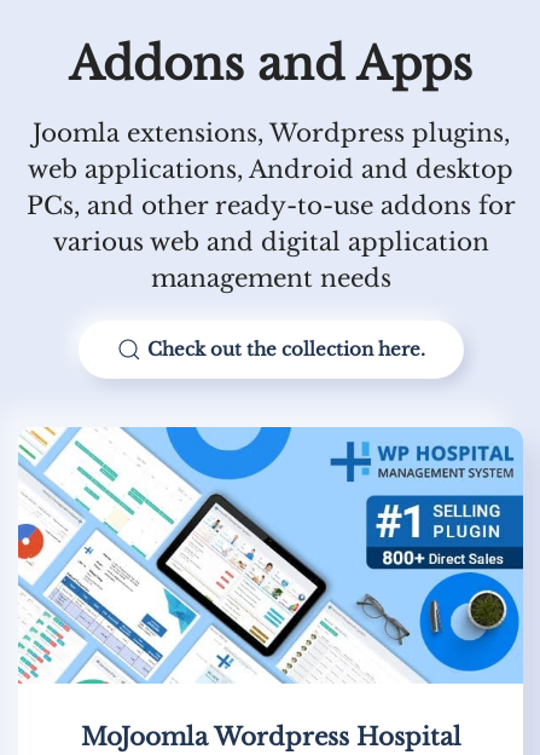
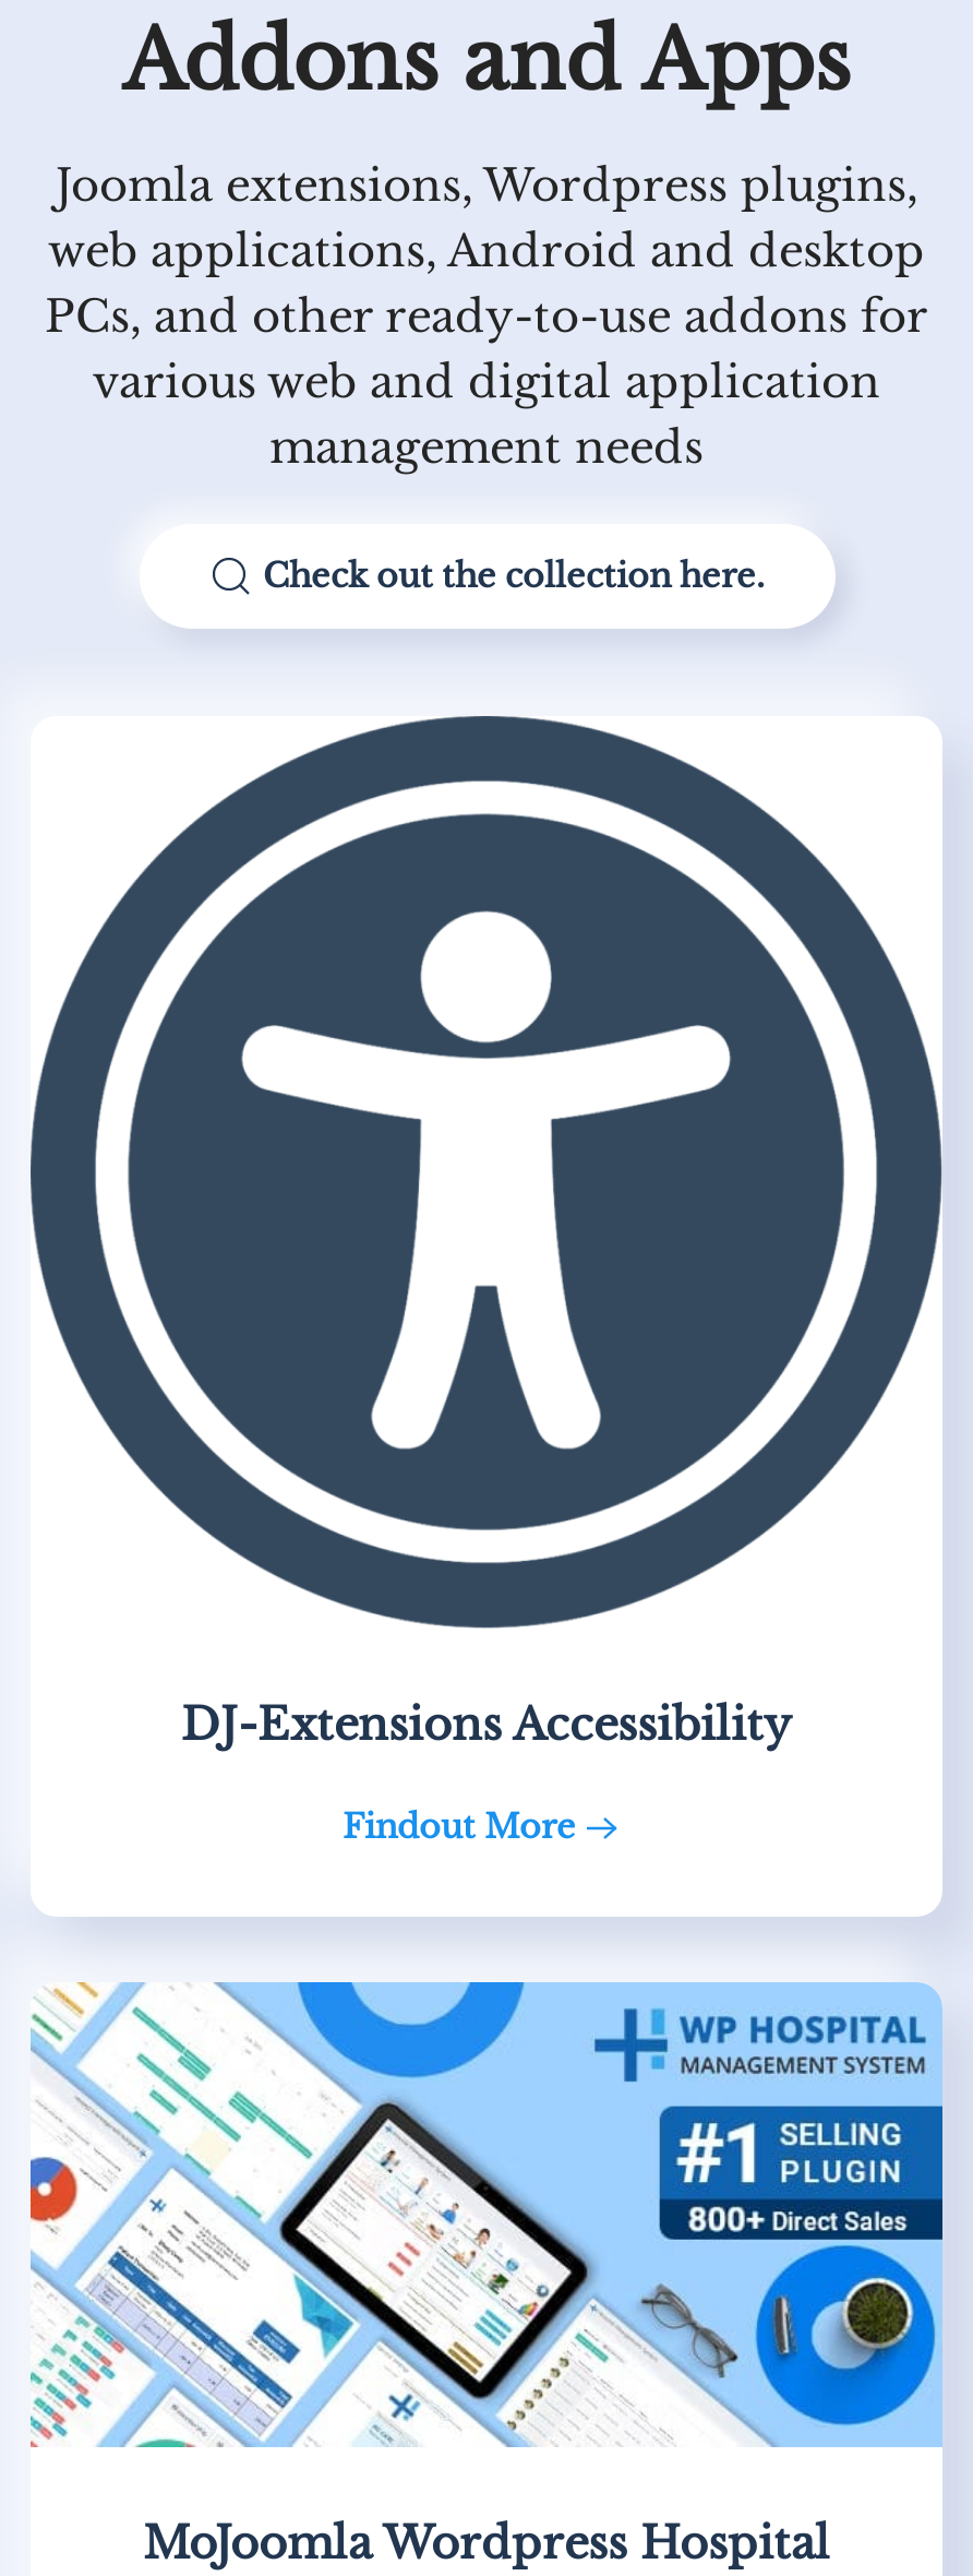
+ [image]
+ DJ-Extensions Accessibility
+ Findout More
